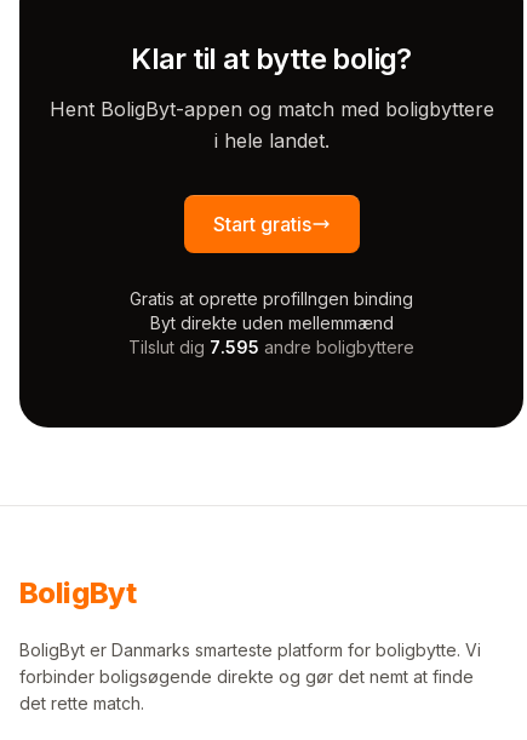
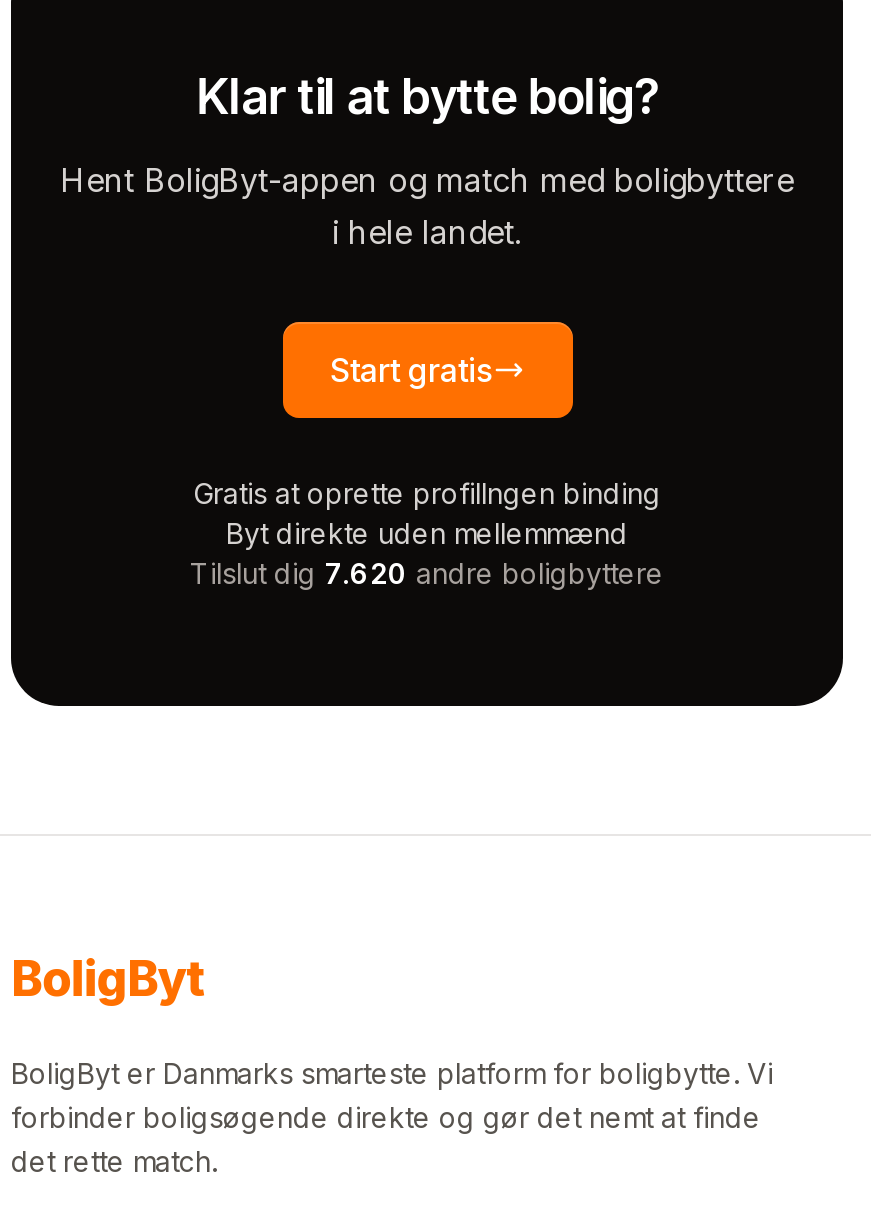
- Tilslut dig 7.595 andre boligbyttere
+ Tilslut dig 7.620 andre boligbyttere
